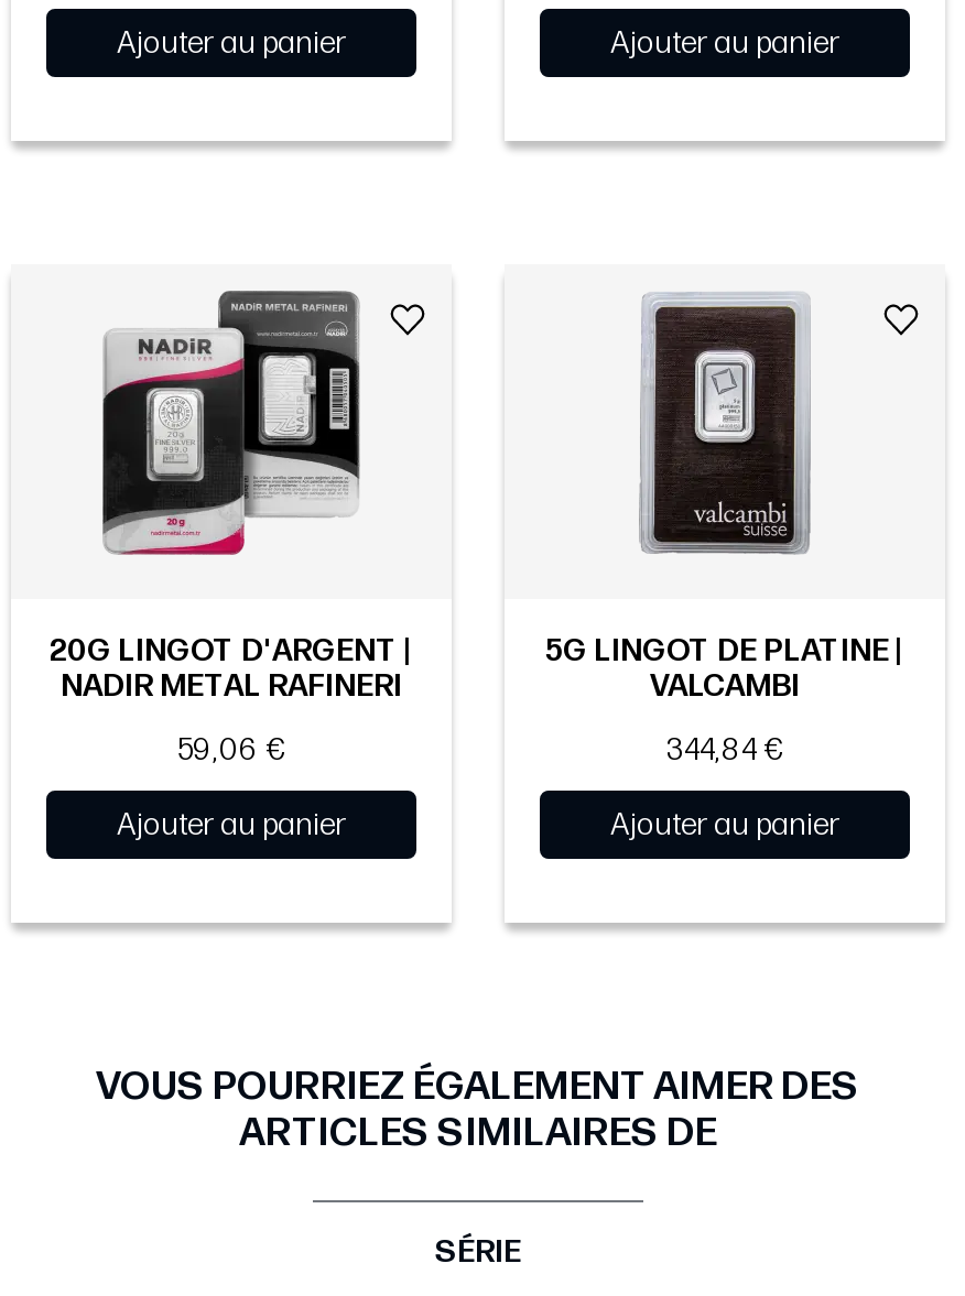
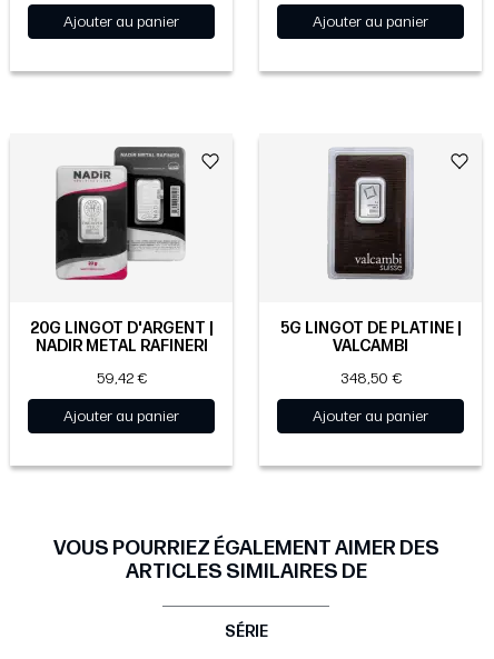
- 59,06 €
+ 59,42 €

- 344,84 €
+ 348,50 €
